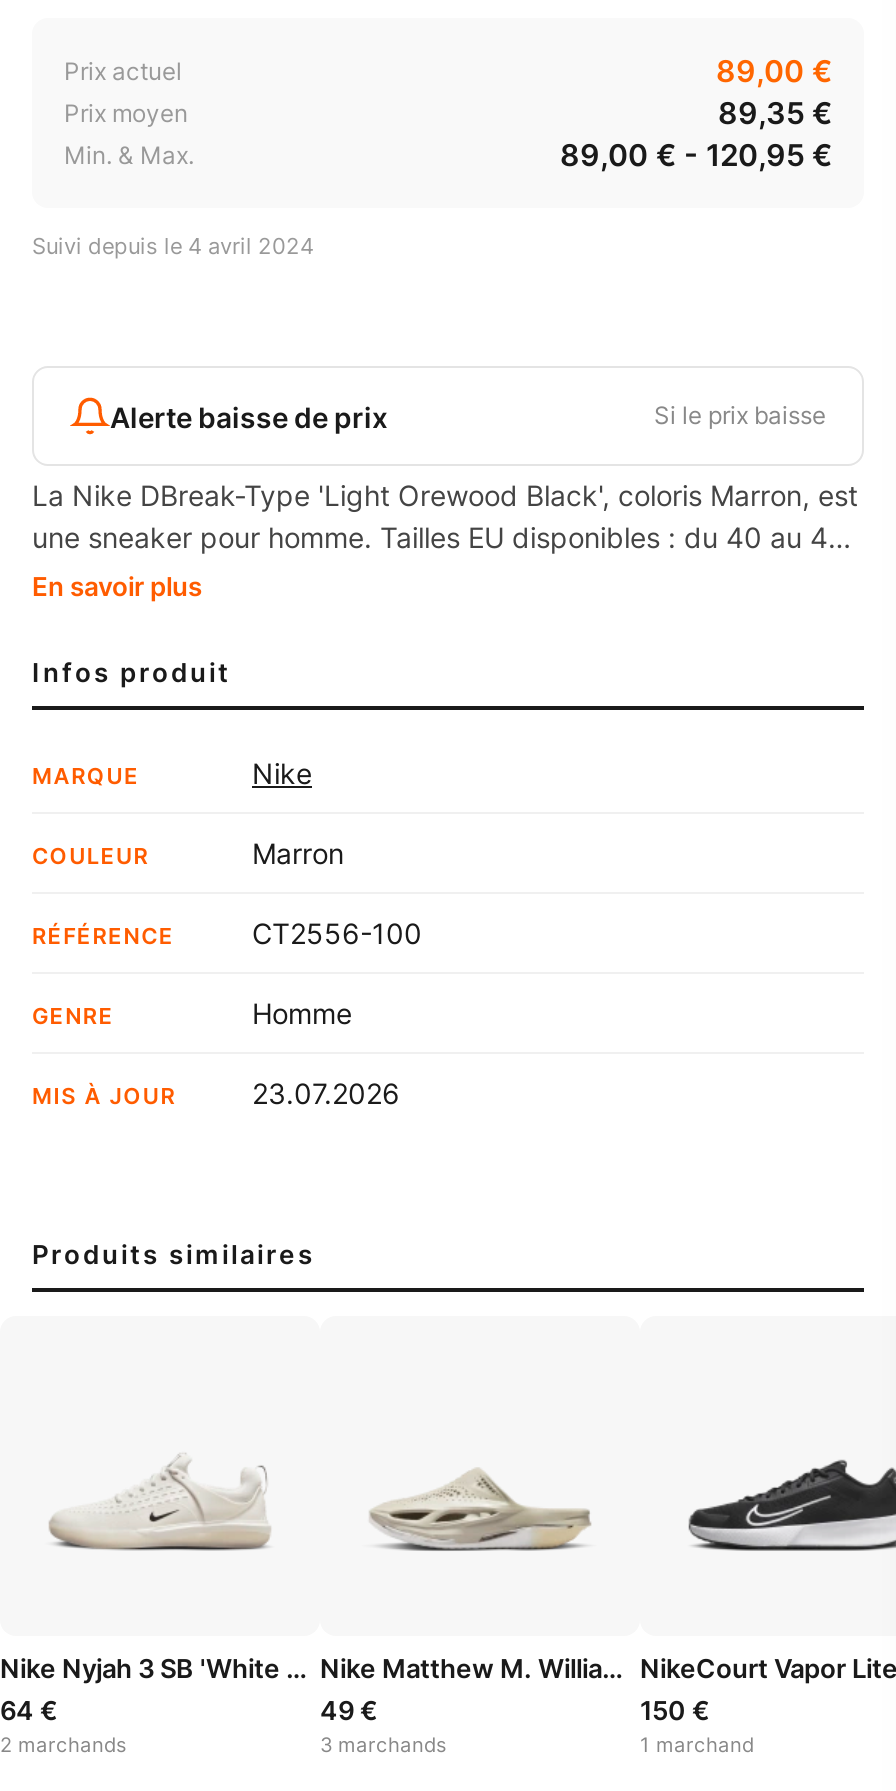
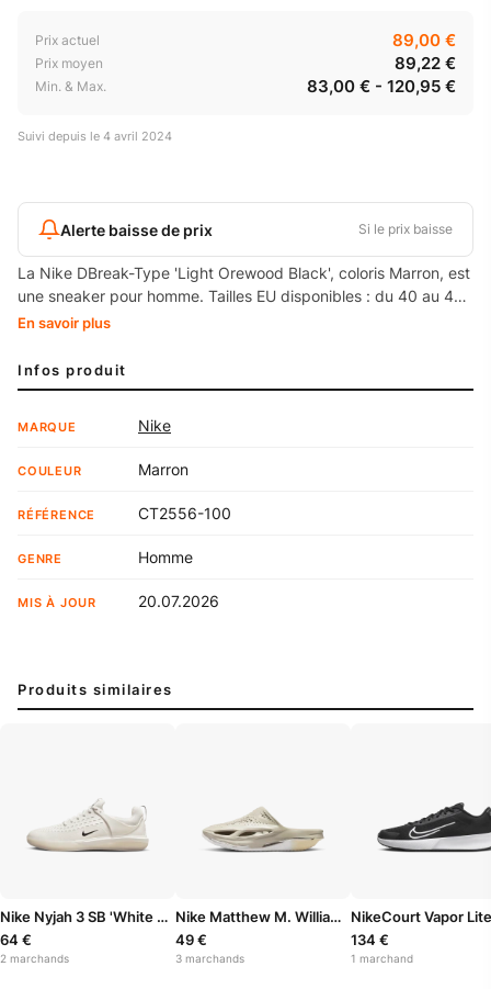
- 89,35 €
+ 89,22 €

- 89,00 € - 120,95 €
+ 83,00 € - 120,95 €

- 23.07.2026
+ 20.07.2026

- 150 €
+ 134 €
